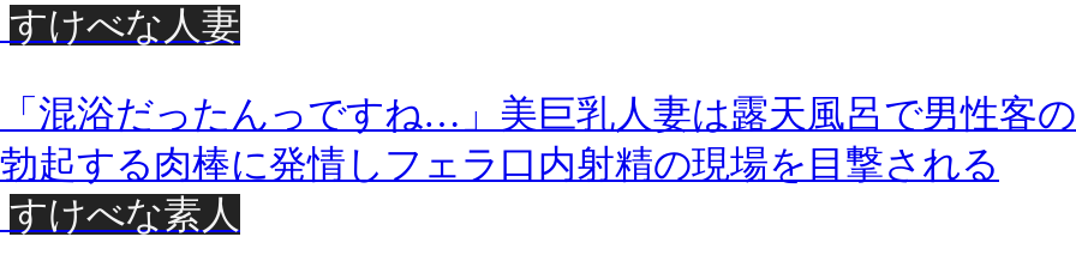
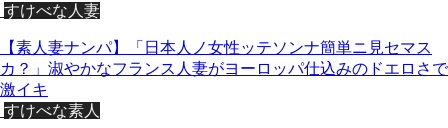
- 「混浴だったんっですね…」美巨乳人妻は露天風呂で男性客の
- 勃起する肉棒に発情しフェラ口内射精の現場を目撃される
+ 【素人妻ナンパ】「日本人ノ女性ッテソンナ簡単ニ見セマス
+ カ？」淑やかなフランス人妻がヨーロッパ仕込みのドエロさで
+ 激イキ
